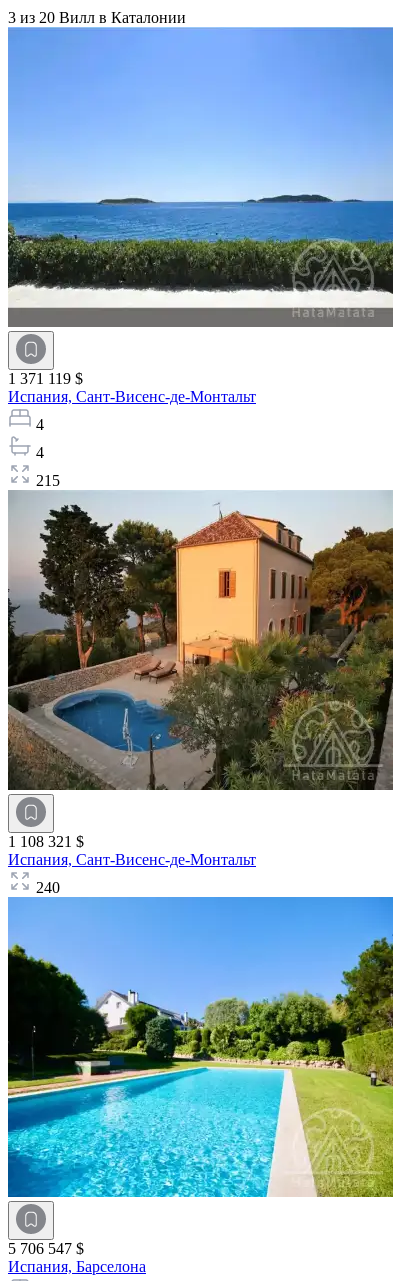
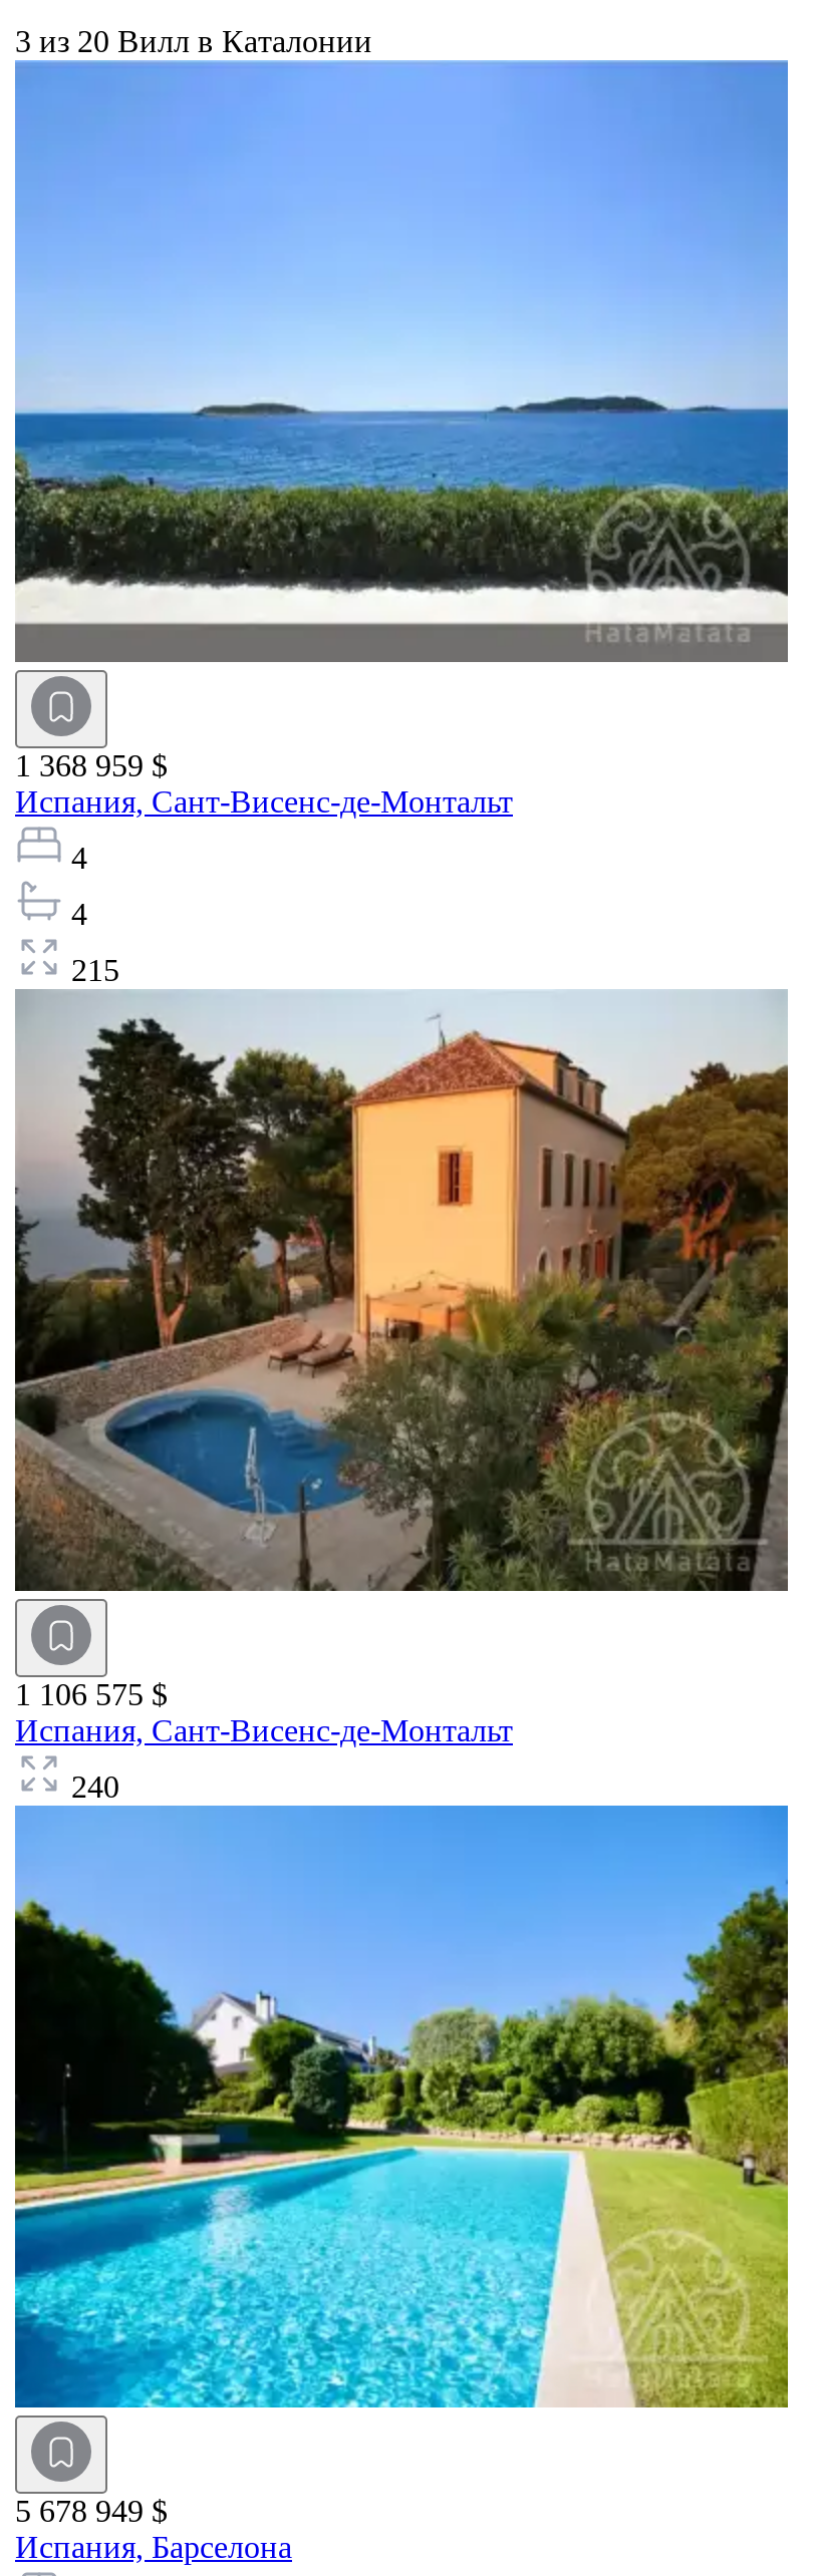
- 1 371 119 $
+ 1 368 959 $

- 1 108 321 $
+ 1 106 575 $

- 5 706 547 $
+ 5 678 949 $
